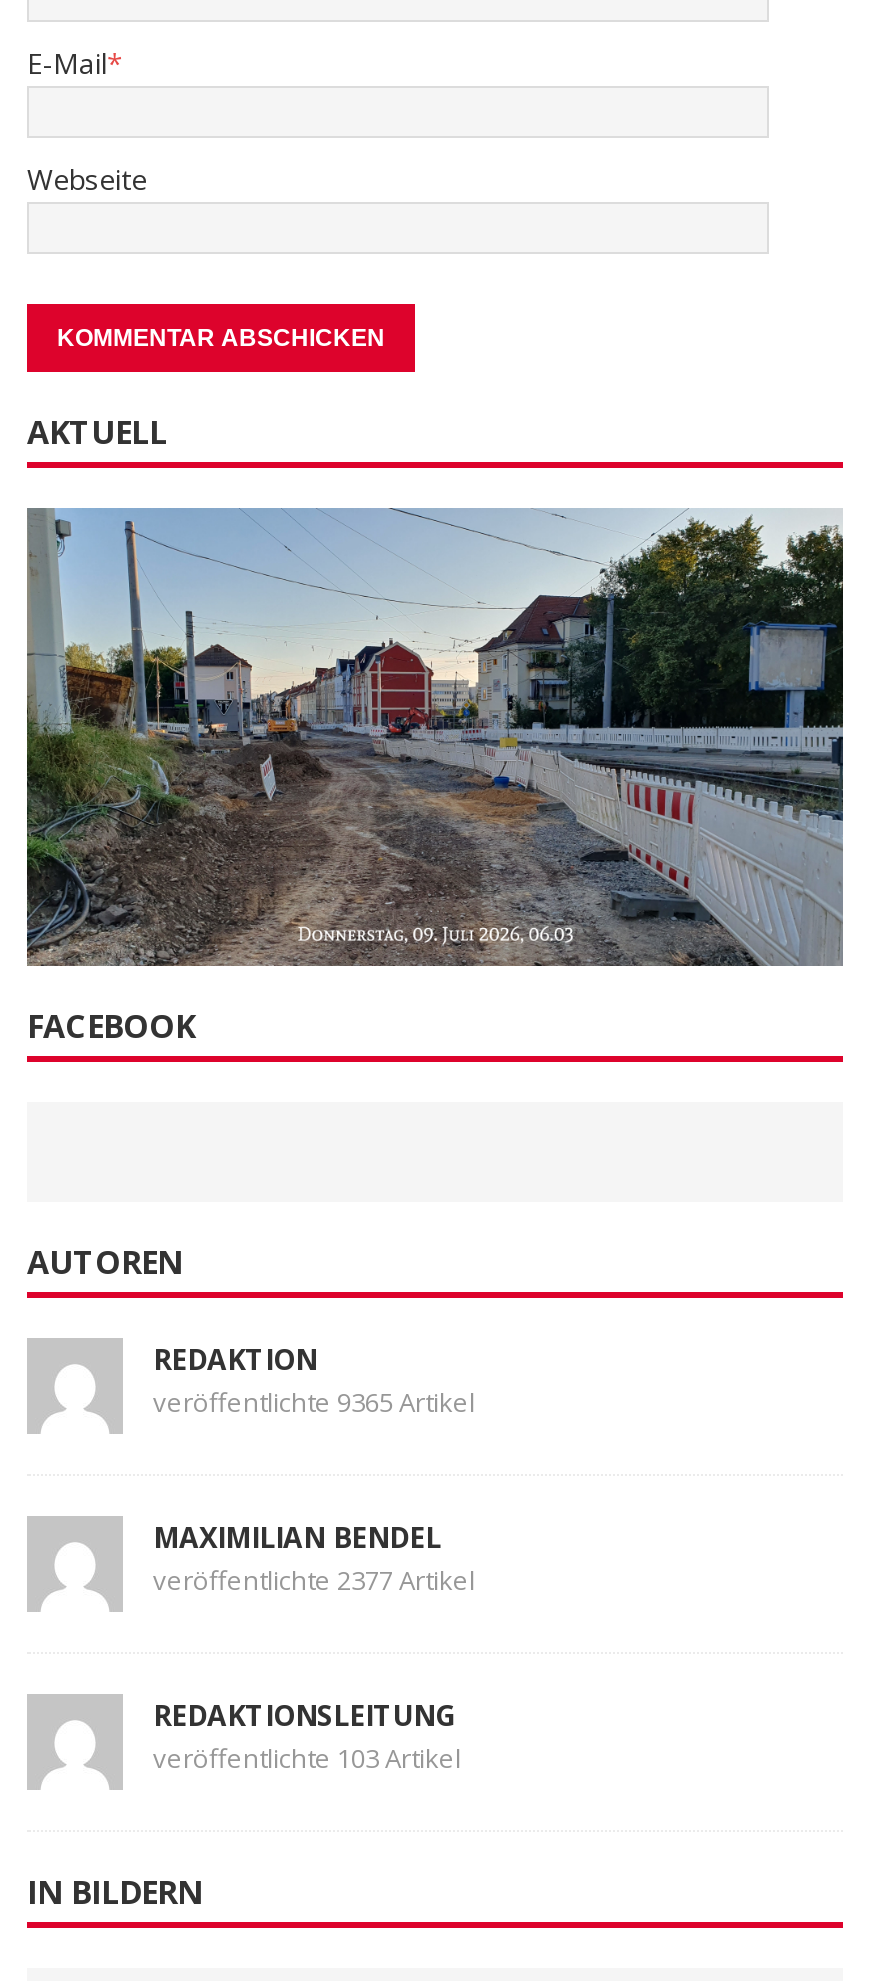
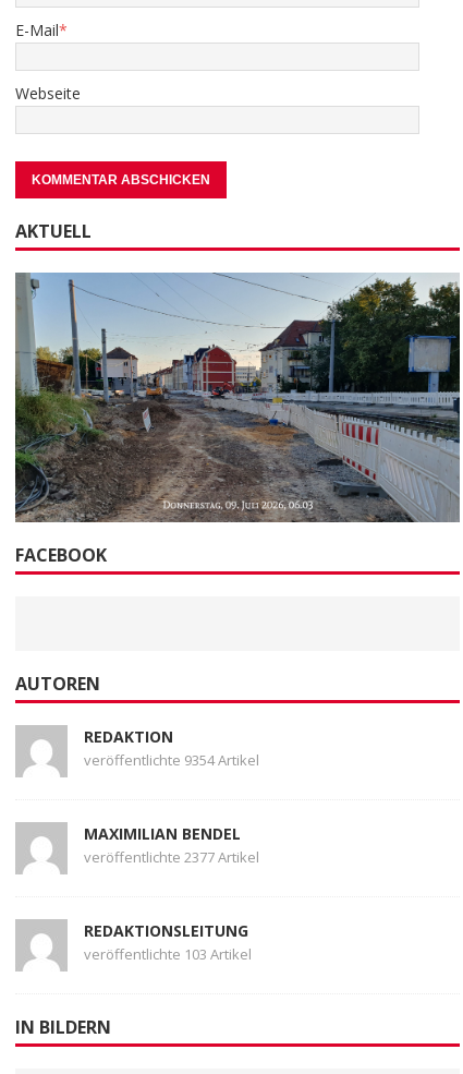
- veröffentlichte 9365 Artikel
+ veröffentlichte 9354 Artikel
